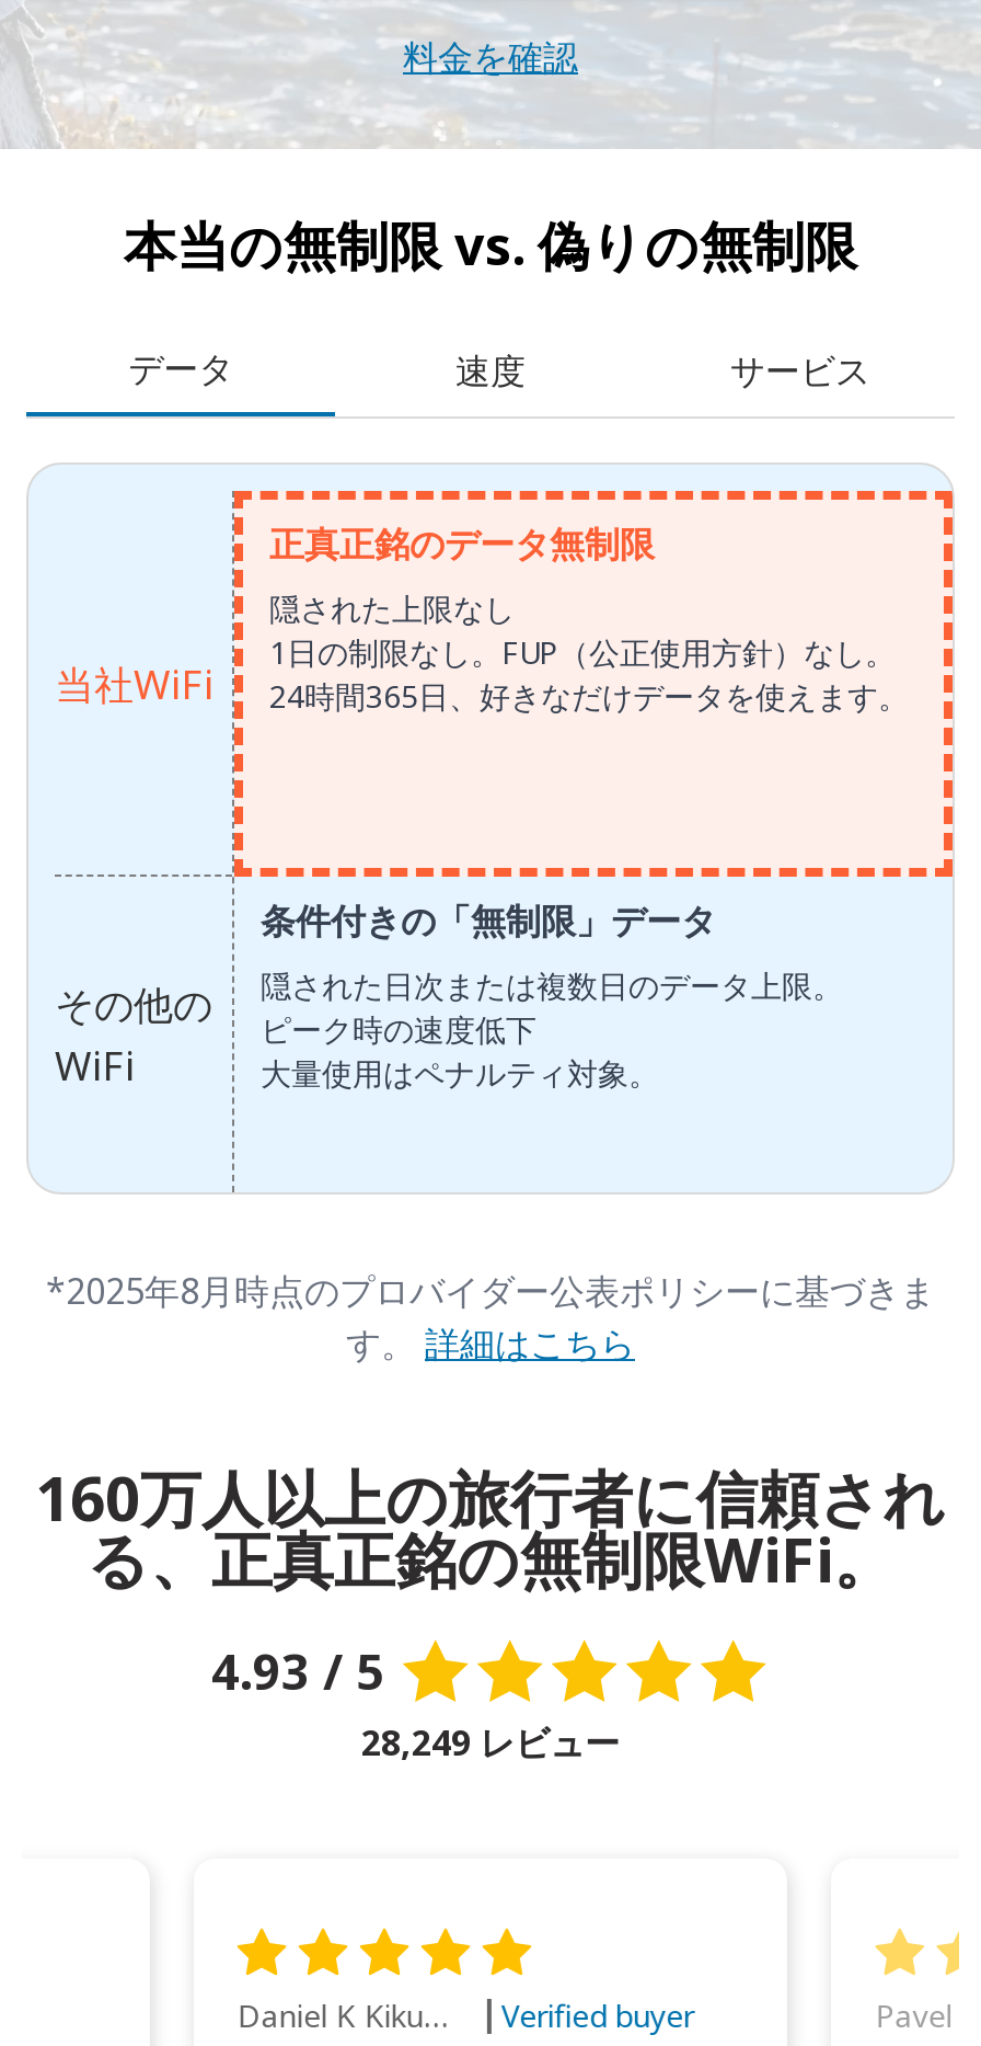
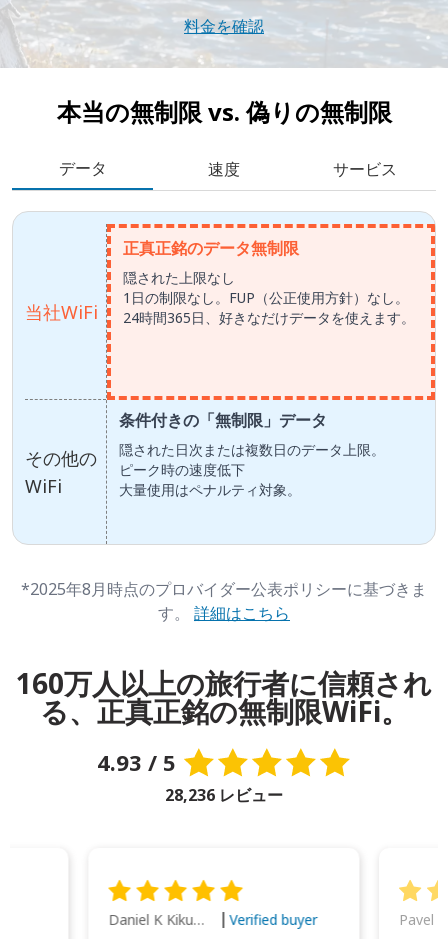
- 28,249 レビュー
+ 28,236 レビュー
